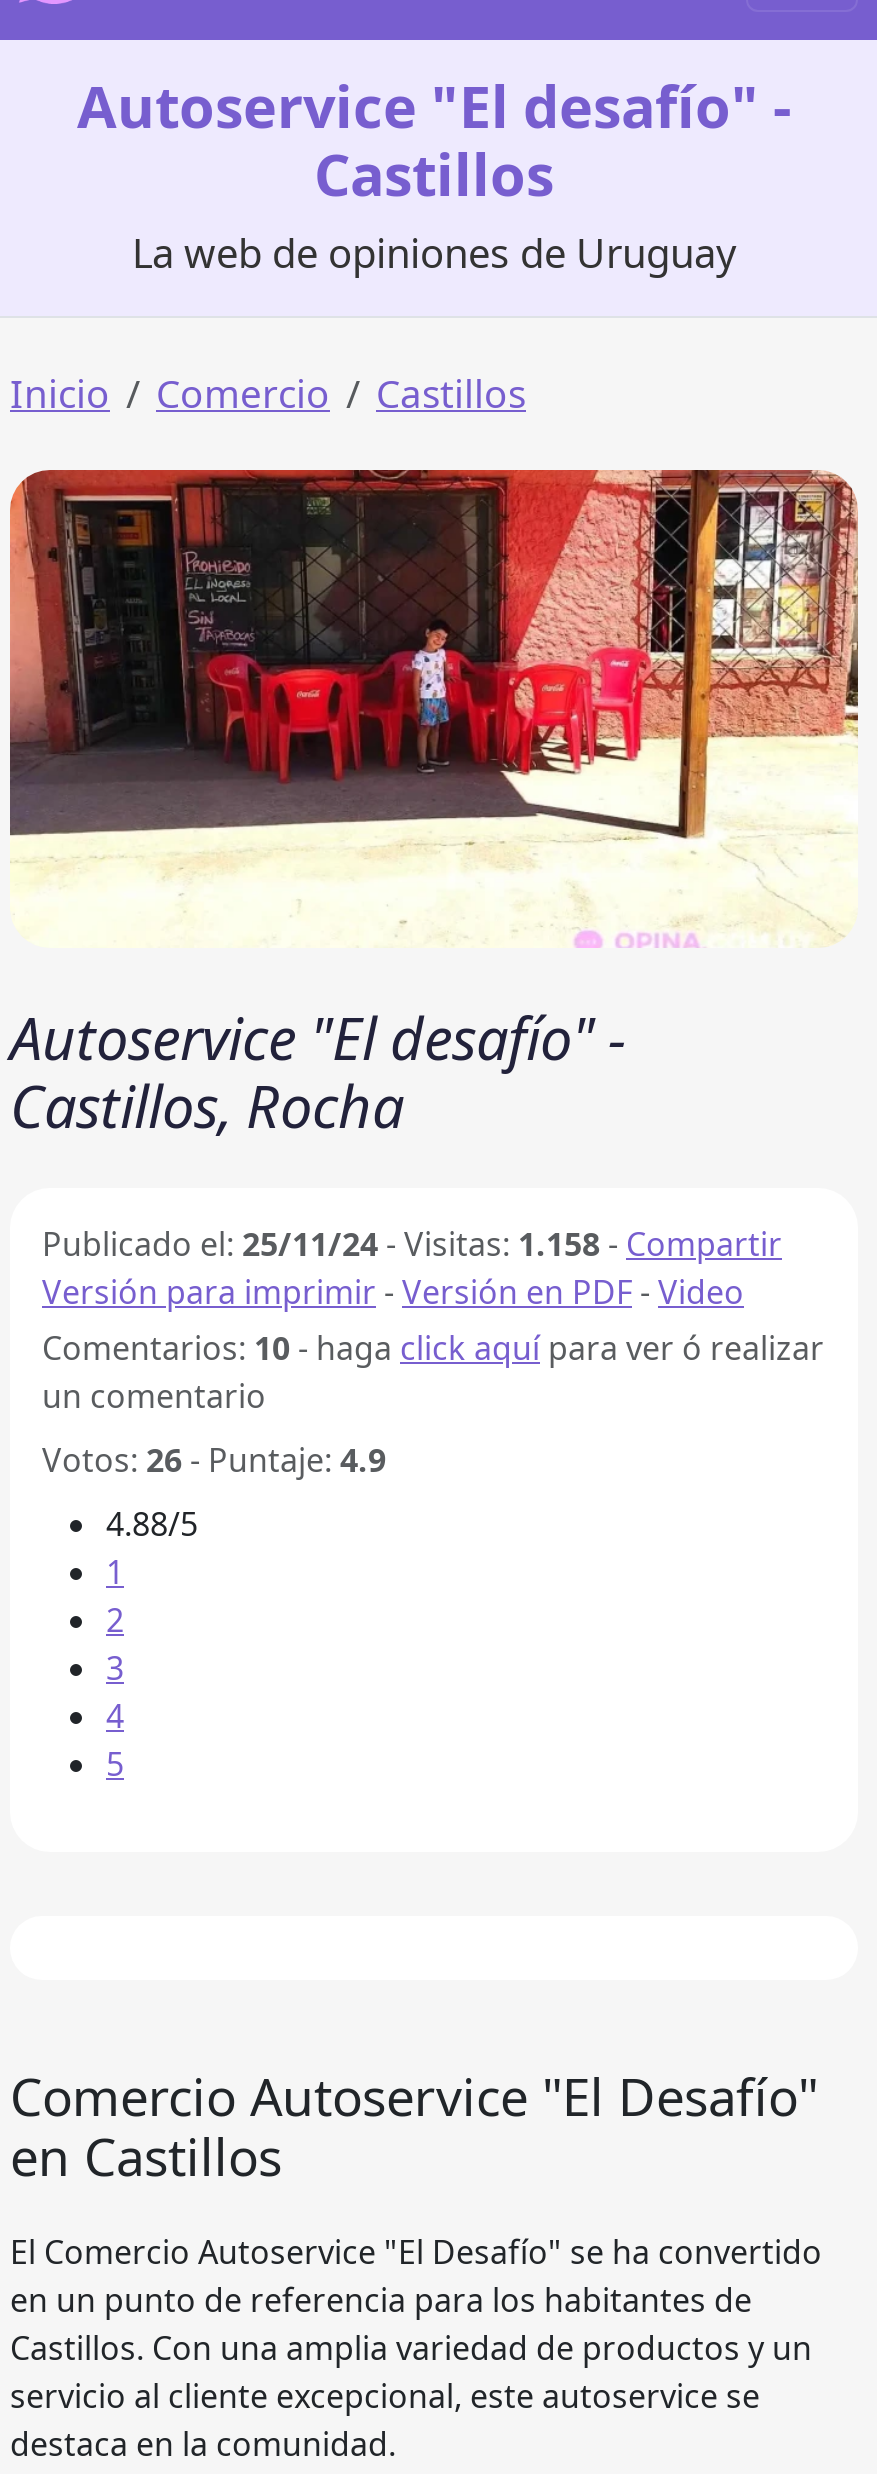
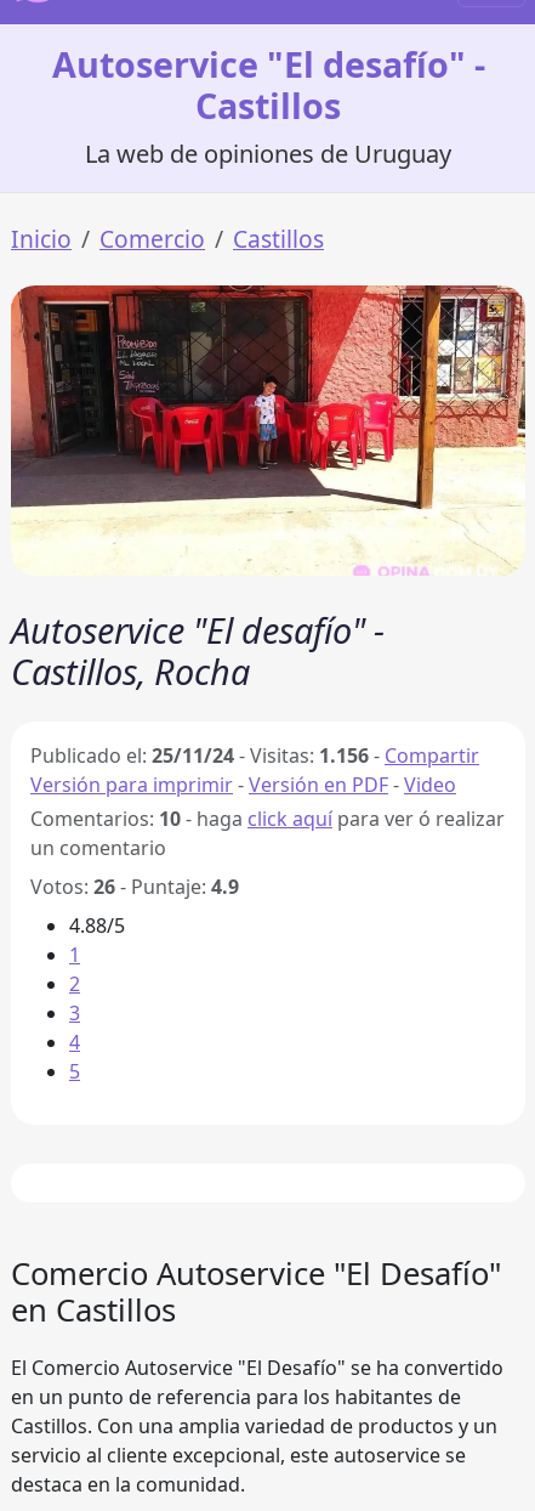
- Publicado el: 25/11/24 - Visitas: 1.158 - Compartir
+ Publicado el: 25/11/24 - Visitas: 1.156 - Compartir
